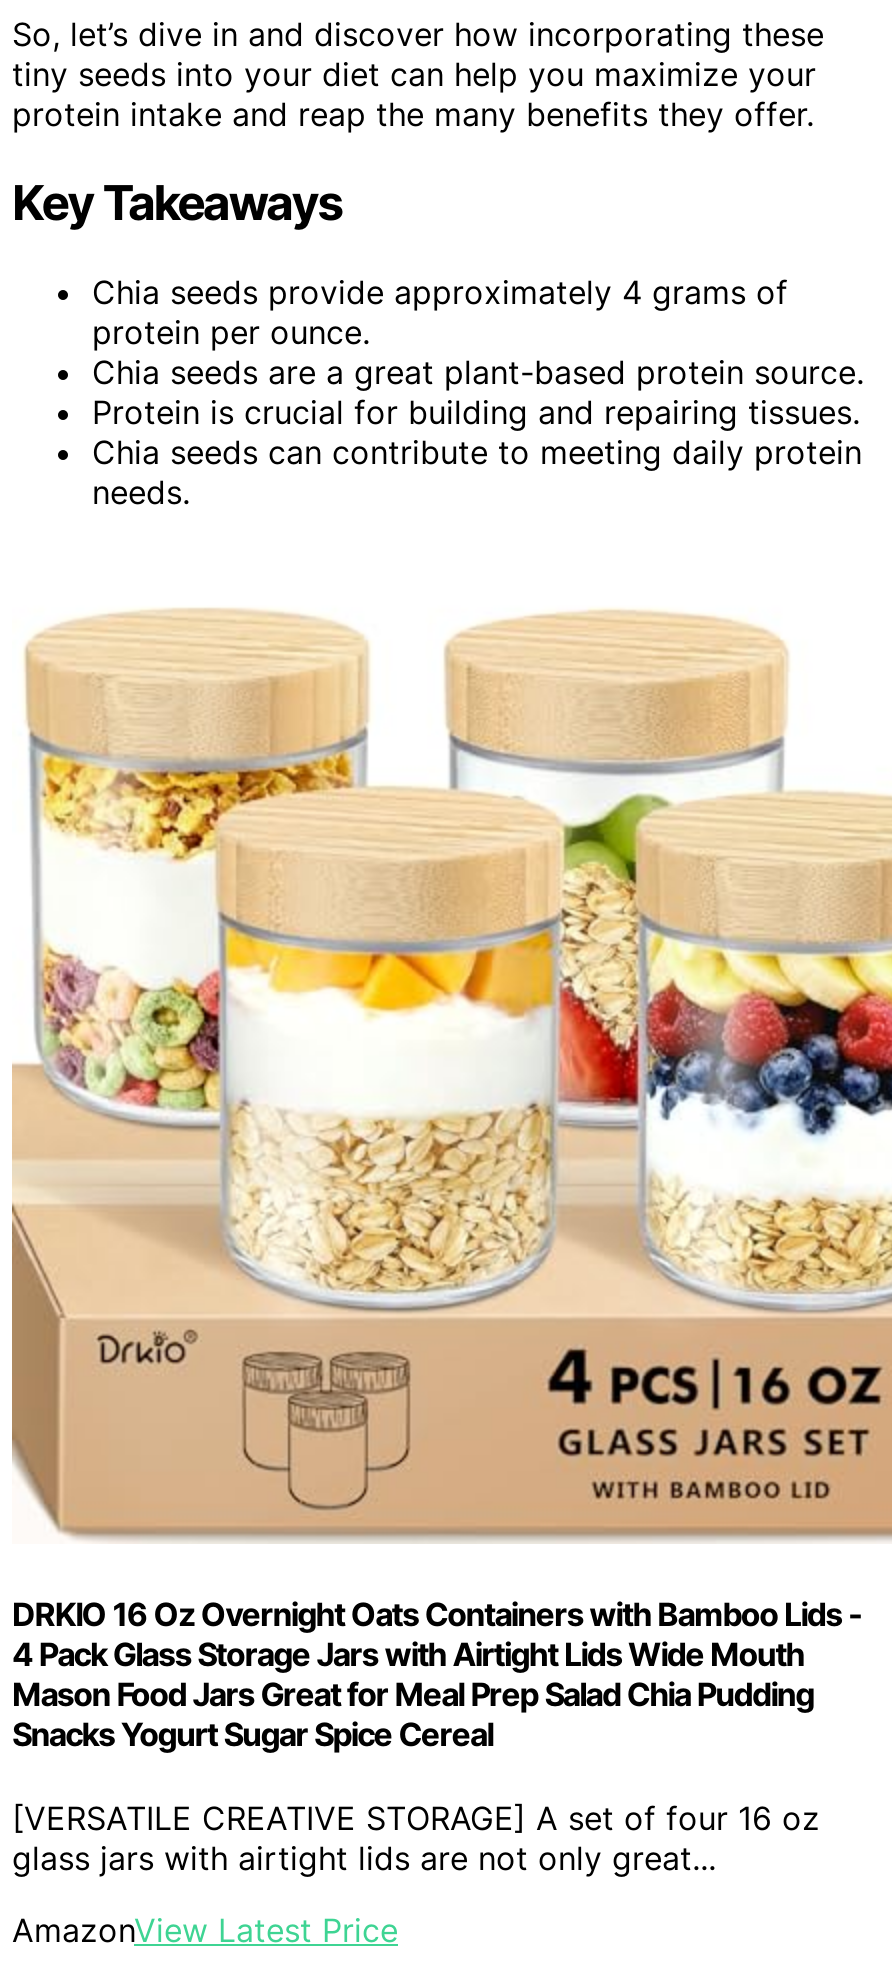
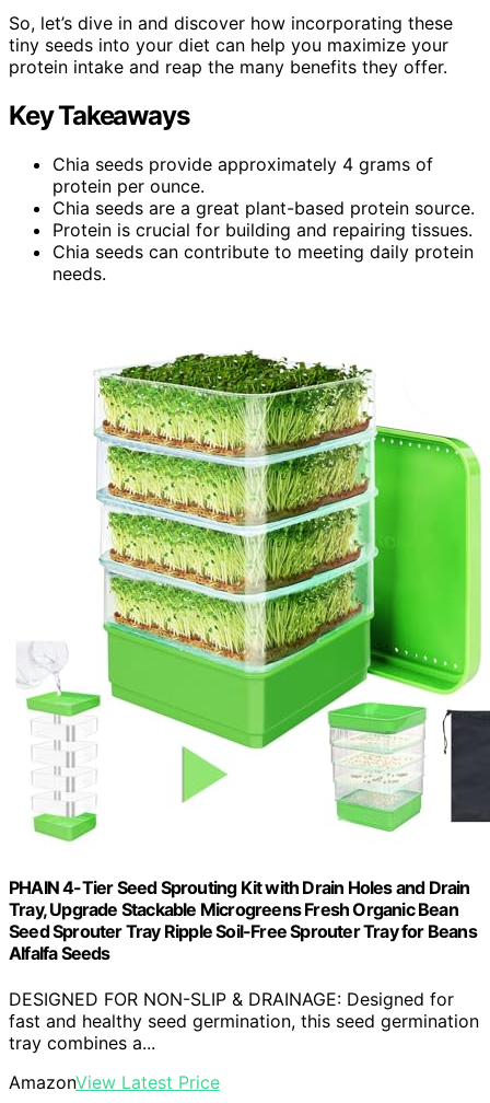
- [image]
- DRKIO 16 Oz Overnight Oats Containers with Bamboo Lids -
- 4 Pack Glass Storage Jars with Airtight Lids Wide Mouth
- Mason Food Jars Great for Meal Prep Salad Chia Pudding
- Snacks Yogurt Sugar Spice Cereal
+ [image]
+ PHAIN 4-Tier Seed Sprouting Kit with Drain Holes and Drain
+ Tray, Upgrade Stackable Microgreens Fresh Organic Bean
+ Seed Sprouter Tray Ripple Soil-Free Sprouter Tray for Beans
+ Alfalfa Seeds

- [VERSATILE CREATIVE STORAGE] A set of four 16 oz
- glass jars with airtight lids are not only great...
+ DESIGNED FOR NON-SLIP & DRAINAGE: Designed for
+ fast and healthy seed germination, this seed germination
+ tray combines a...
